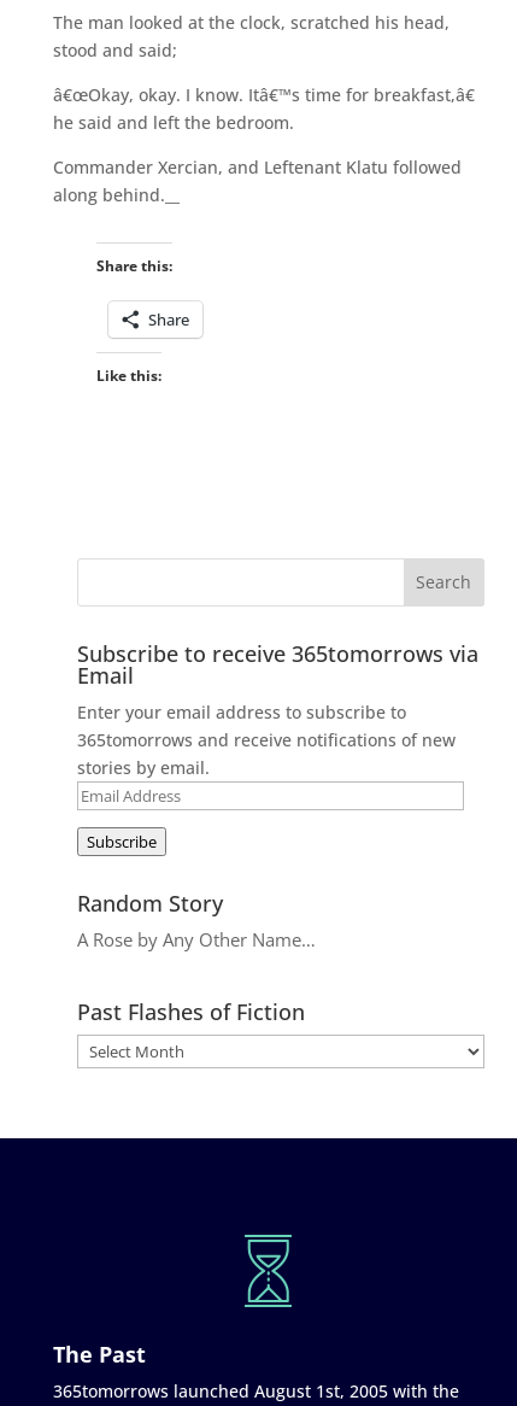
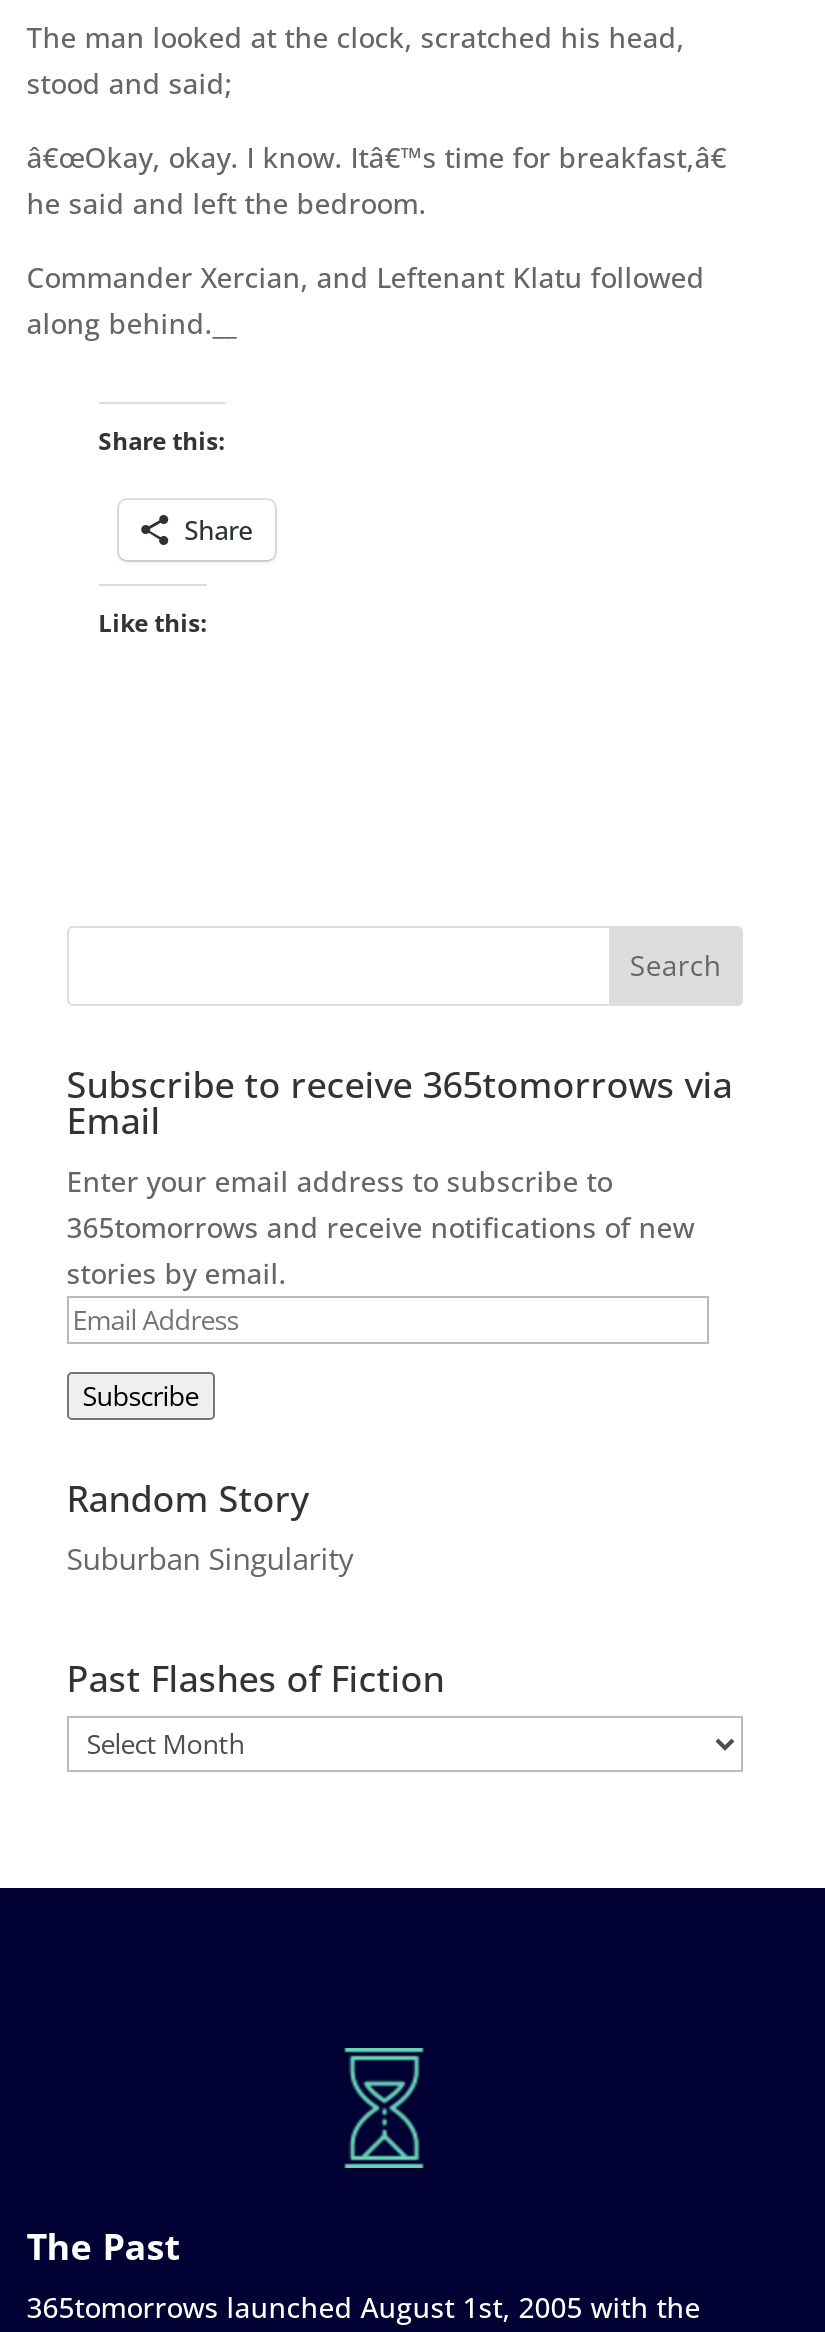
- A Rose by Any Other Name…
+ Suburban Singularity
